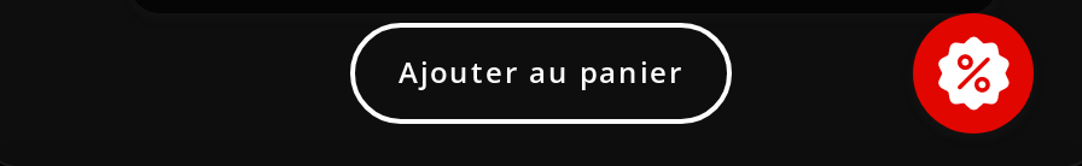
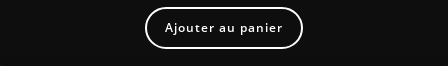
- [image]
